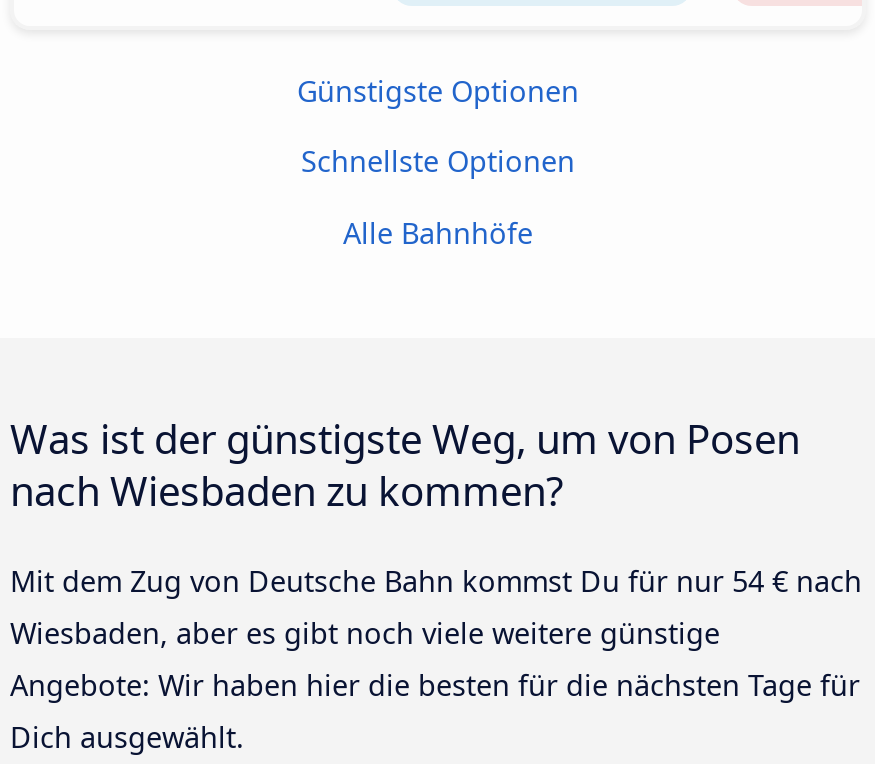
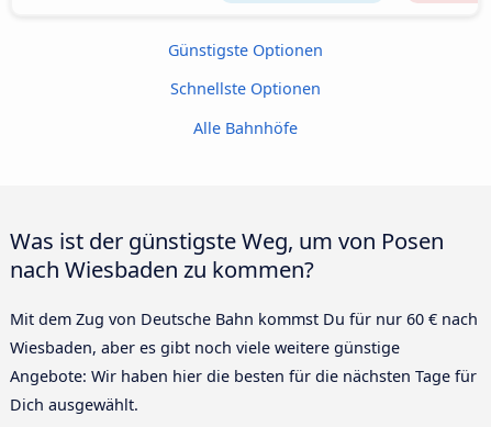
- Mit dem Zug von Deutsche Bahn kommst Du für nur 54 € nach
+ Mit dem Zug von Deutsche Bahn kommst Du für nur 60 € nach
